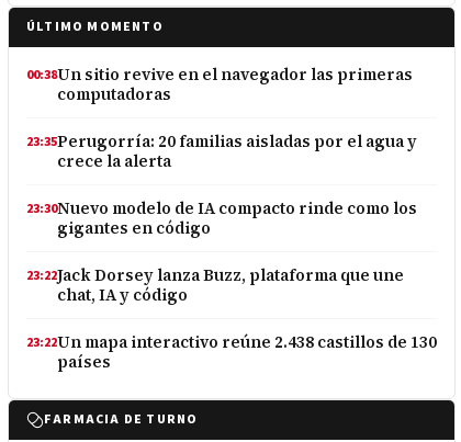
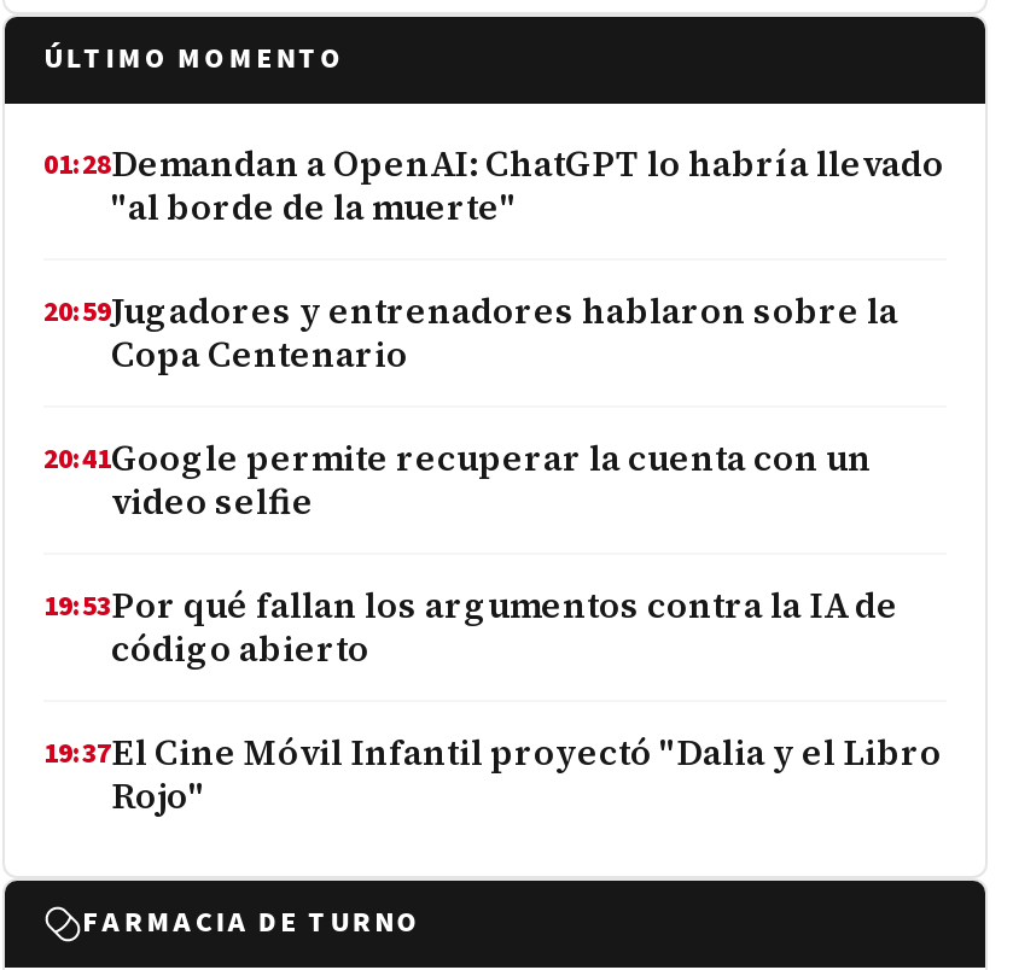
- 00:38Un sitio revive en el navegador las primeras
- computadoras
+ 01:28Demandan a OpenAI: ChatGPT lo habría llevado
+ "al borde de la muerte"

- 23:35Perugorría: 20 familias aisladas por el agua y
- crece la alerta
+ 20:59Jugadores y entrenadores hablaron sobre la
+ Copa Centenario

- 23:30Nuevo modelo de IA compacto rinde como los
- gigantes en código
+ 20:41Google permite recuperar la cuenta con un
+ video selfie

- 23:22Jack Dorsey lanza Buzz, plataforma que une
- chat, IA y código
+ 19:53Por qué fallan los argumentos contra la IA de
+ código abierto

- 23:22Un mapa interactivo reúne 2.438 castillos de 130
- países
+ 19:37El Cine Móvil Infantil proyectó "Dalia y el Libro
+ Rojo"
